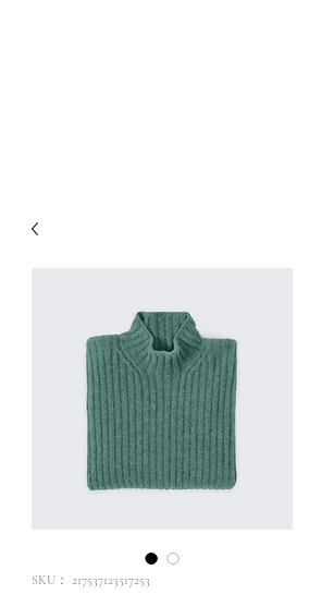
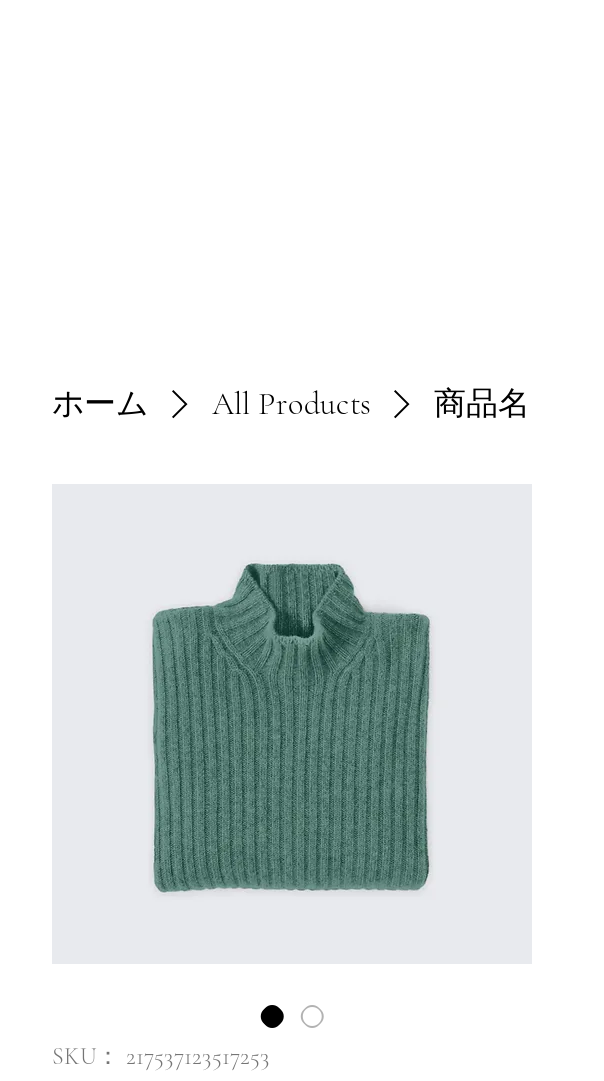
+ ホーム
+ All Products
+ 商品名
